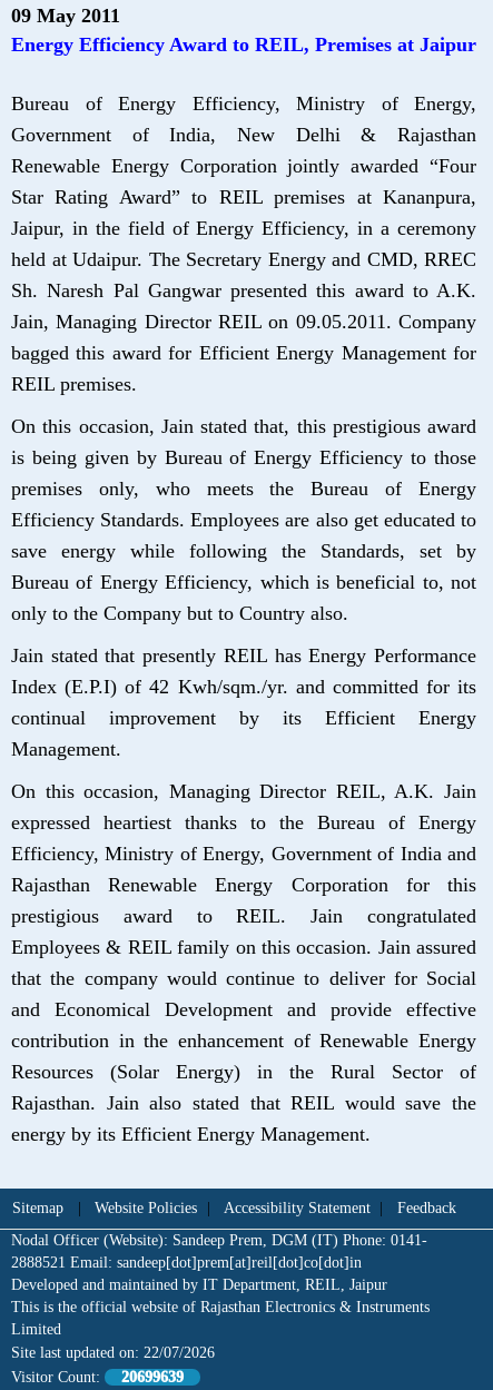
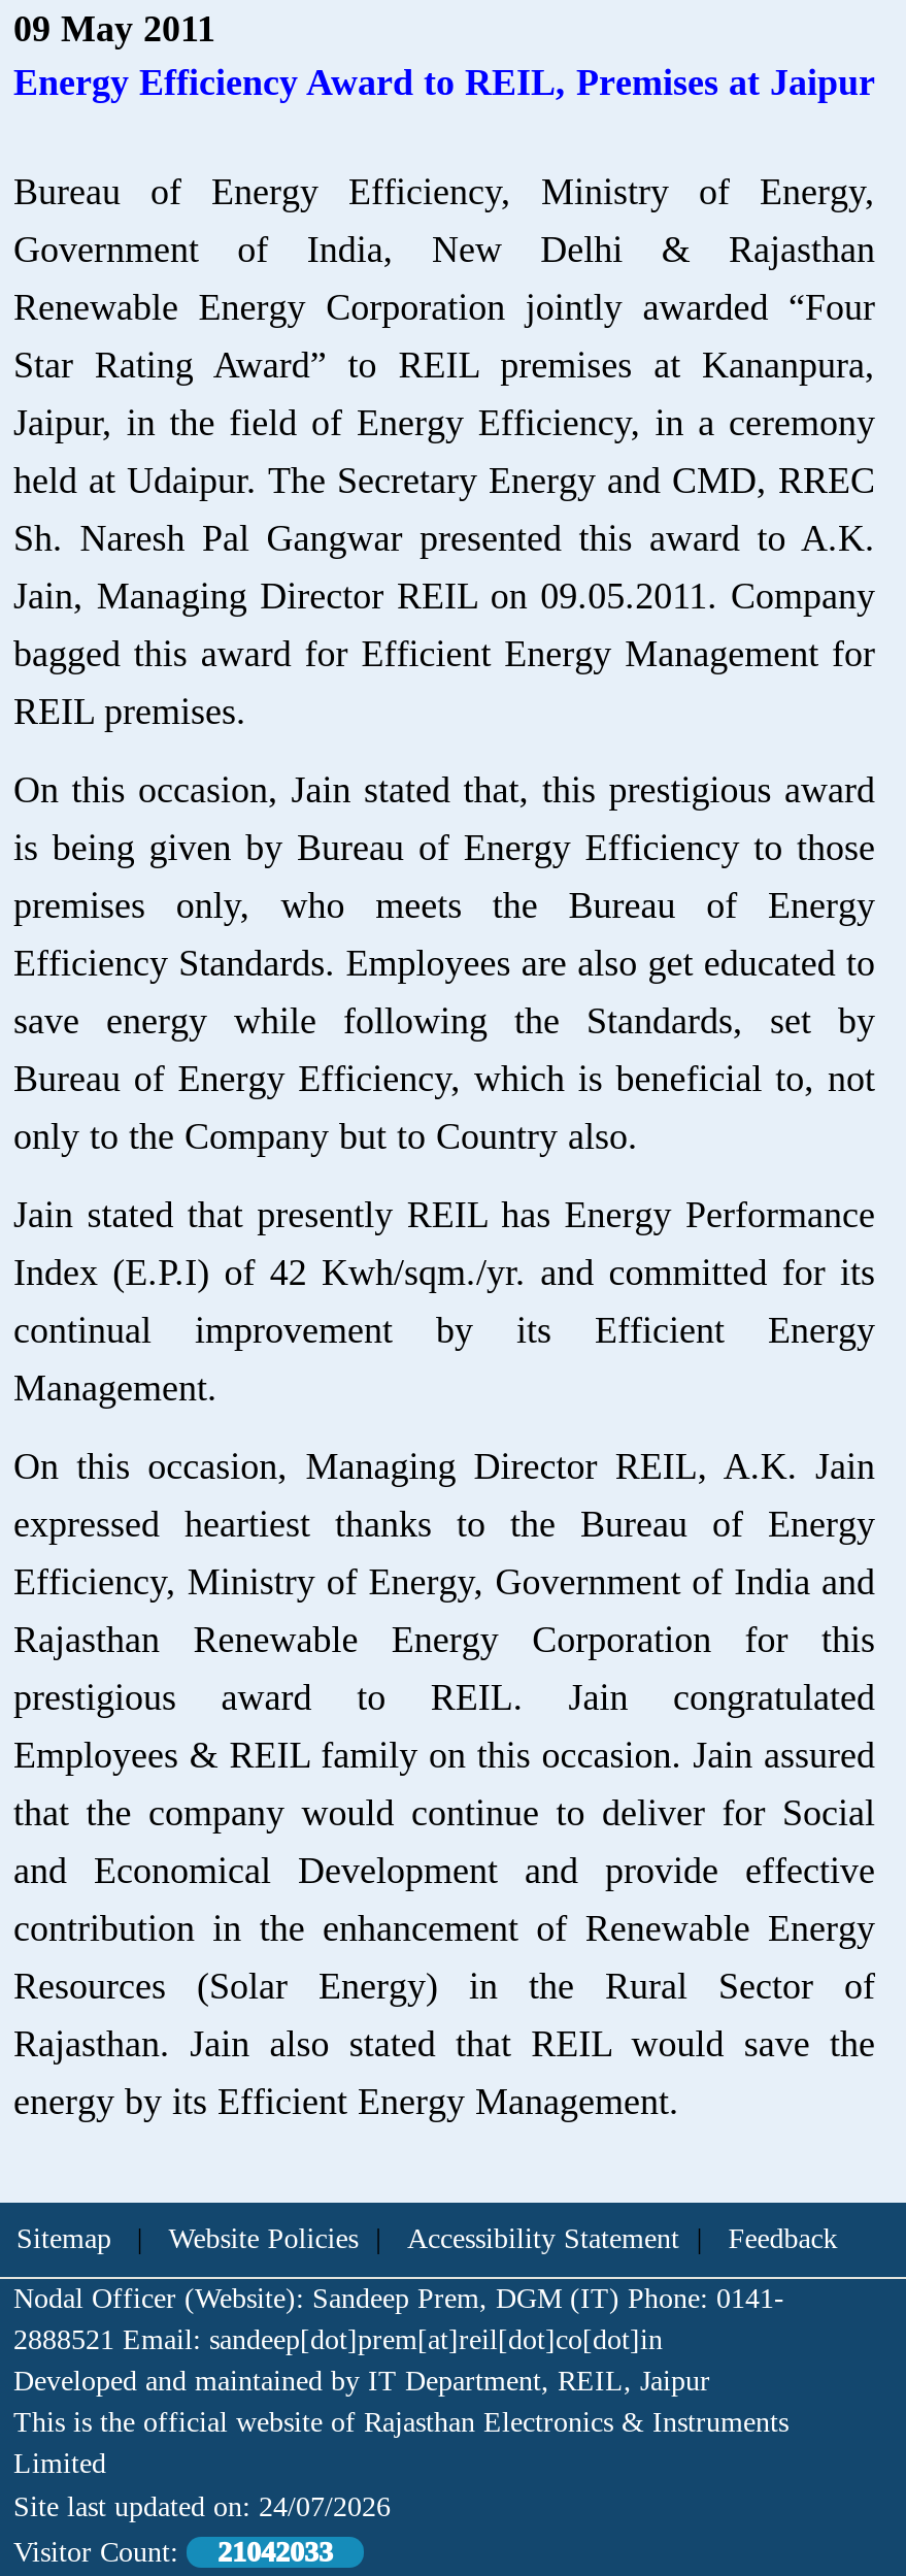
- Site last updated on: 22/07/2026
+ Site last updated on: 24/07/2026

- Visitor Count: 20699639
+ Visitor Count: 21042033
